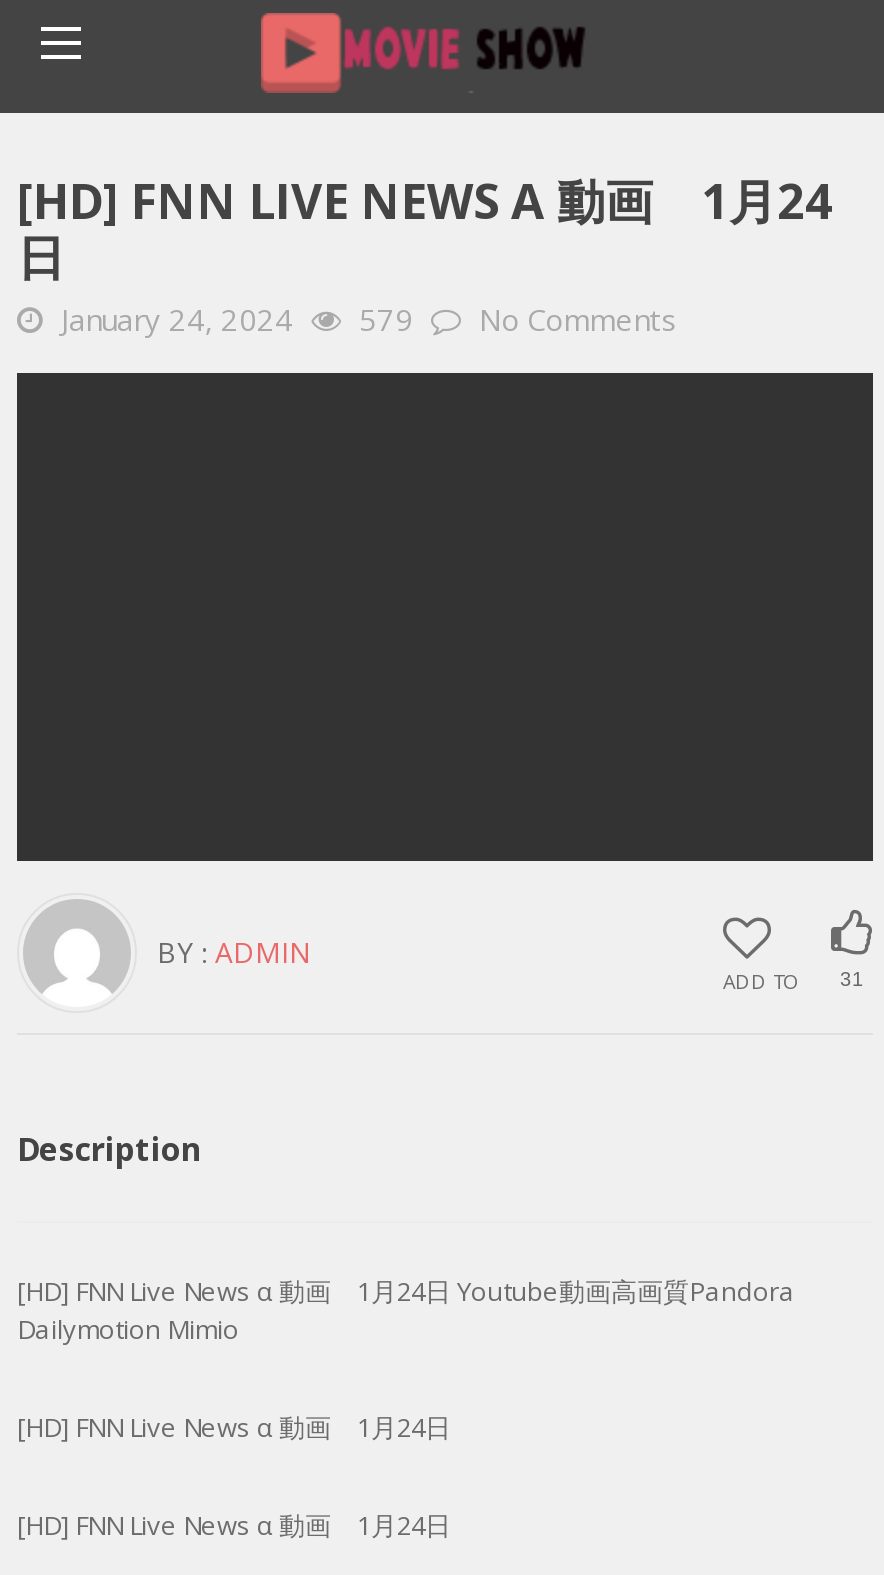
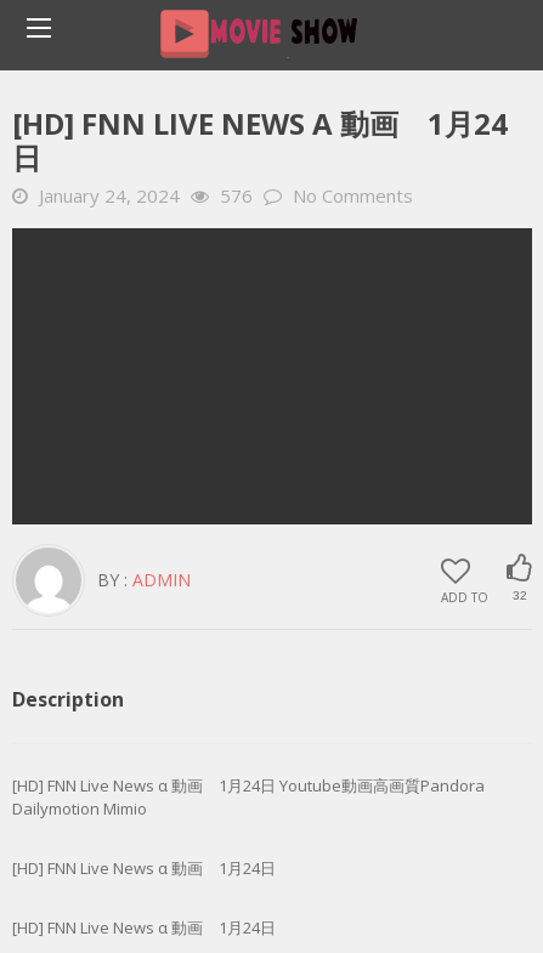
- January 24, 2024 579 No Comments
+ January 24, 2024 576 No Comments

- ADD TO 31
+ ADD TO 32
